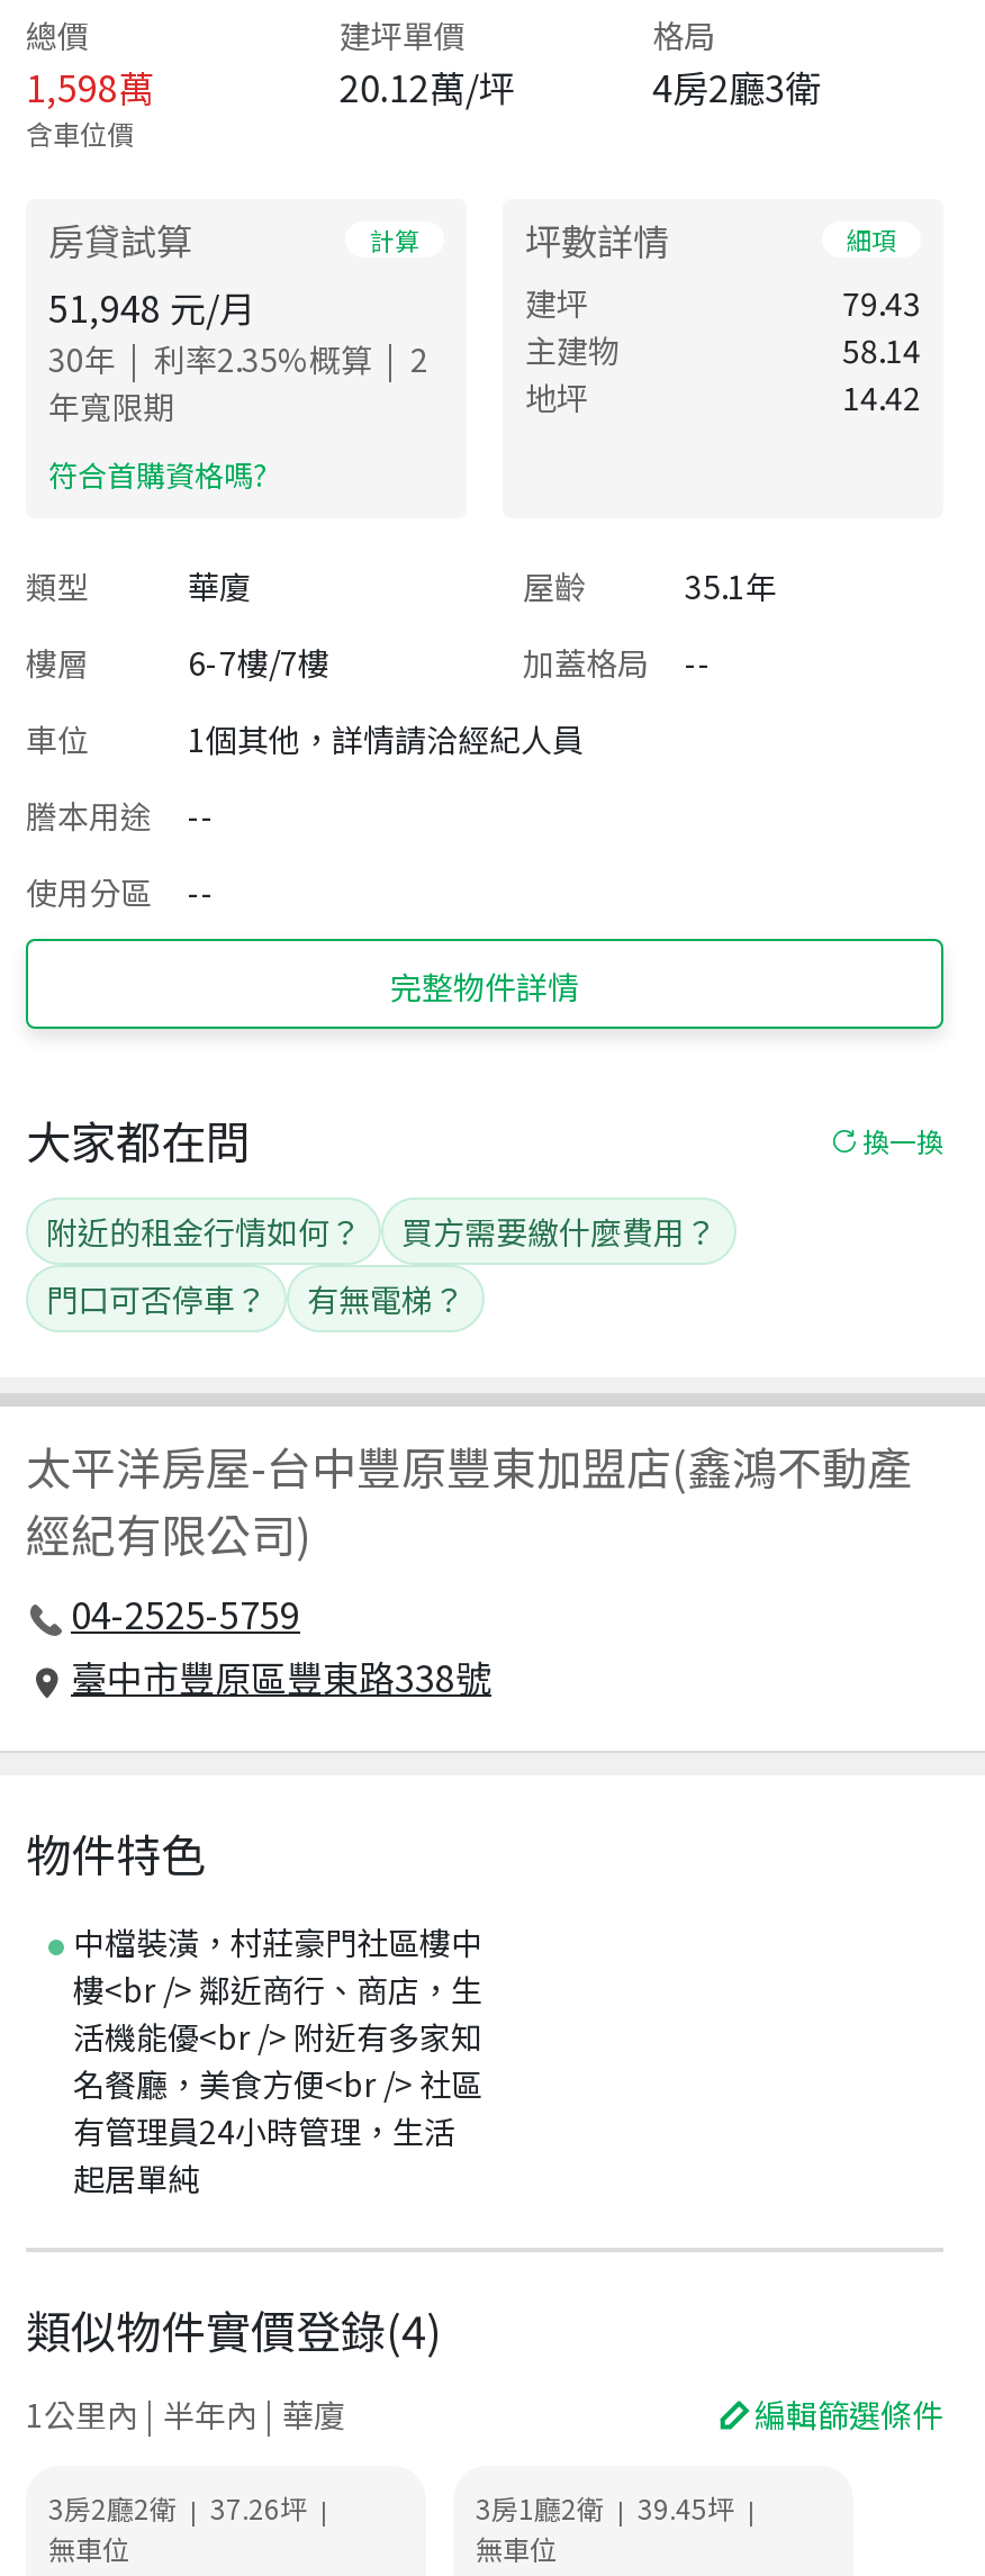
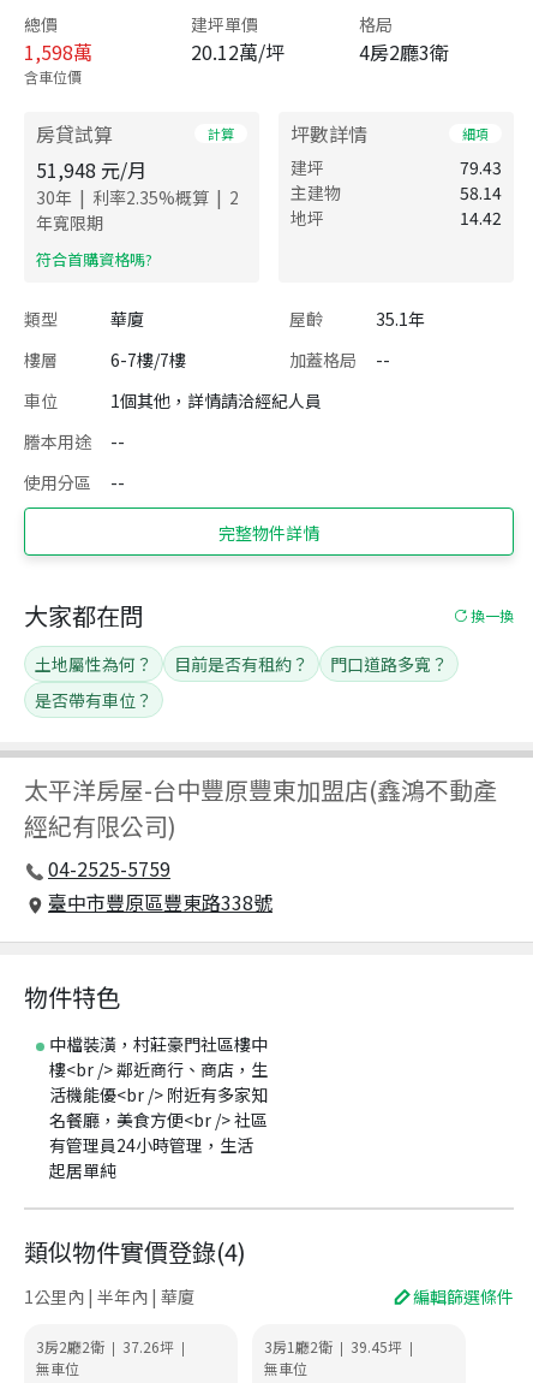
- 附近的租金行情如何？
- 買方需要繳什麼費用？
+ 土地屬性為何？
+ 目前是否有租約？
+ 門口道路多寬？

- 門口可否停車？
- 有無電梯？
+ 是否帶有車位？
